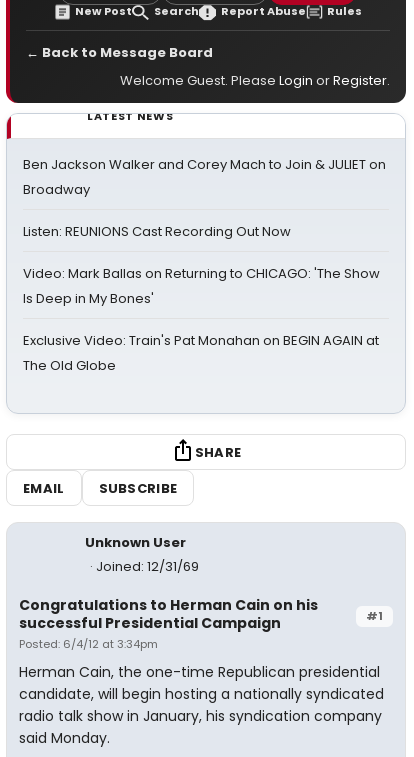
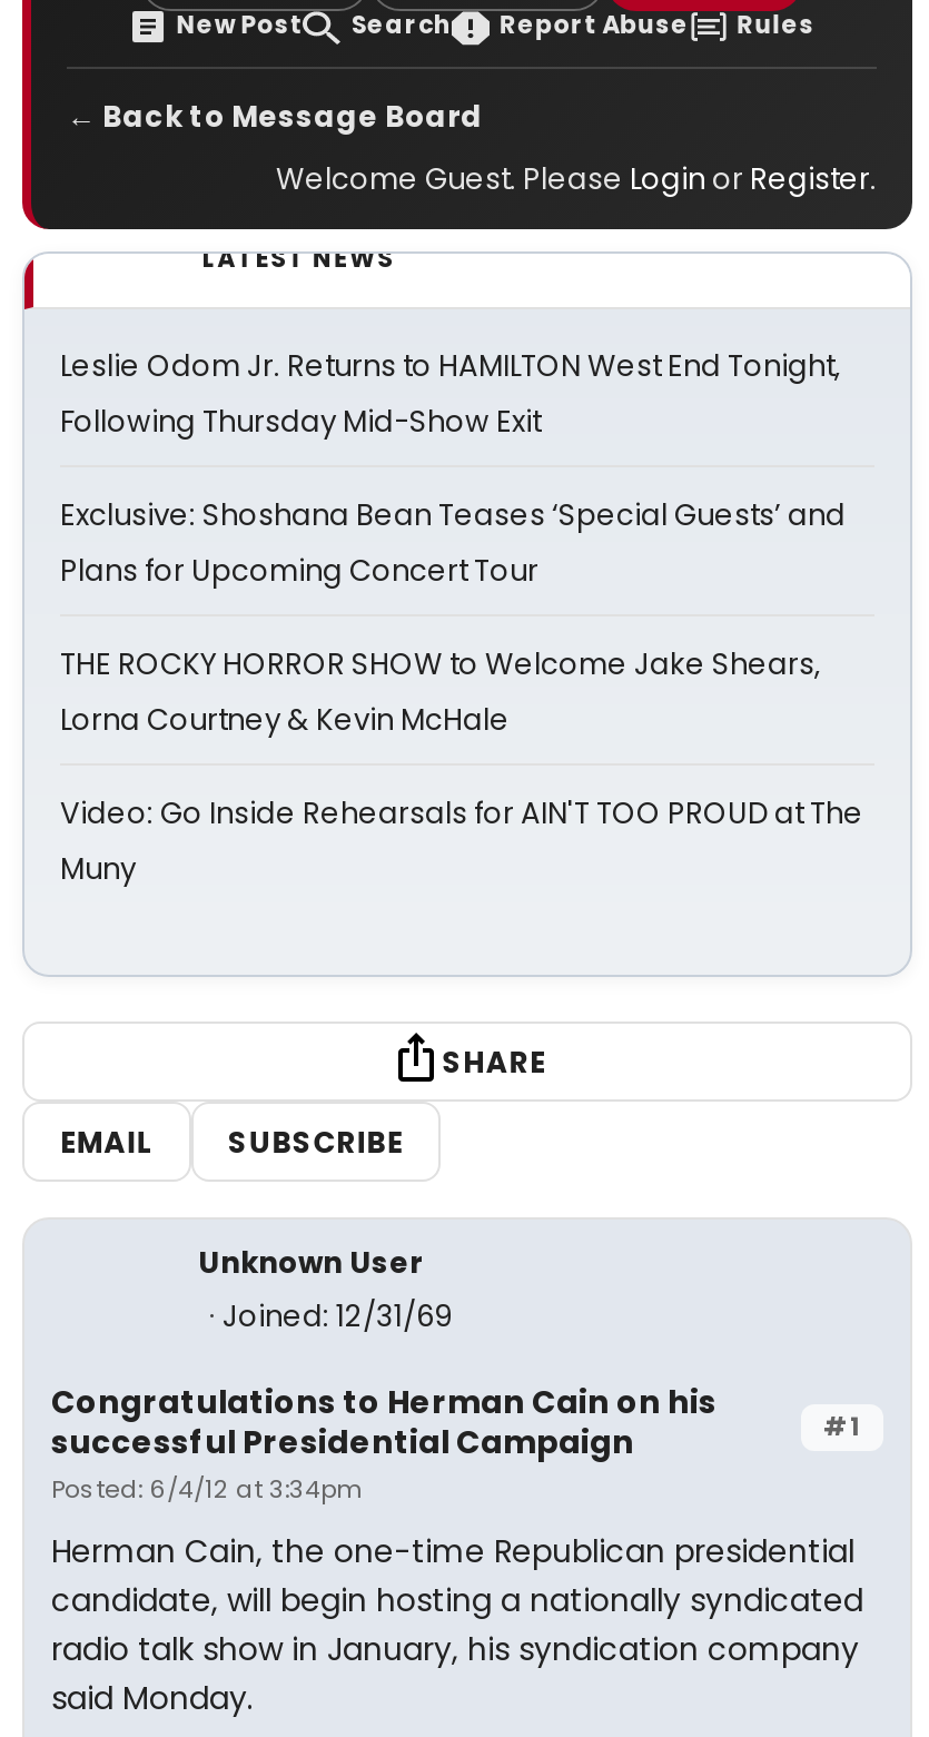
- Ben Jackson Walker and Corey Mach to Join & JULIET on
- Broadway
+ Leslie Odom Jr. Returns to HAMILTON West End Tonight,
+ Following Thursday Mid-Show Exit

- Listen: REUNIONS Cast Recording Out Now
+ Exclusive: Shoshana Bean Teases ‘Special Guests’ and
+ Plans for Upcoming Concert Tour

- Video: Mark Ballas on Returning to CHICAGO: 'The Show
- Is Deep in My Bones'
+ THE ROCKY HORROR SHOW to Welcome Jake Shears,
+ Lorna Courtney & Kevin McHale

- Exclusive Video: Train's Pat Monahan on BEGIN AGAIN at
- The Old Globe
+ Video: Go Inside Rehearsals for AIN'T TOO PROUD at The
+ Muny
